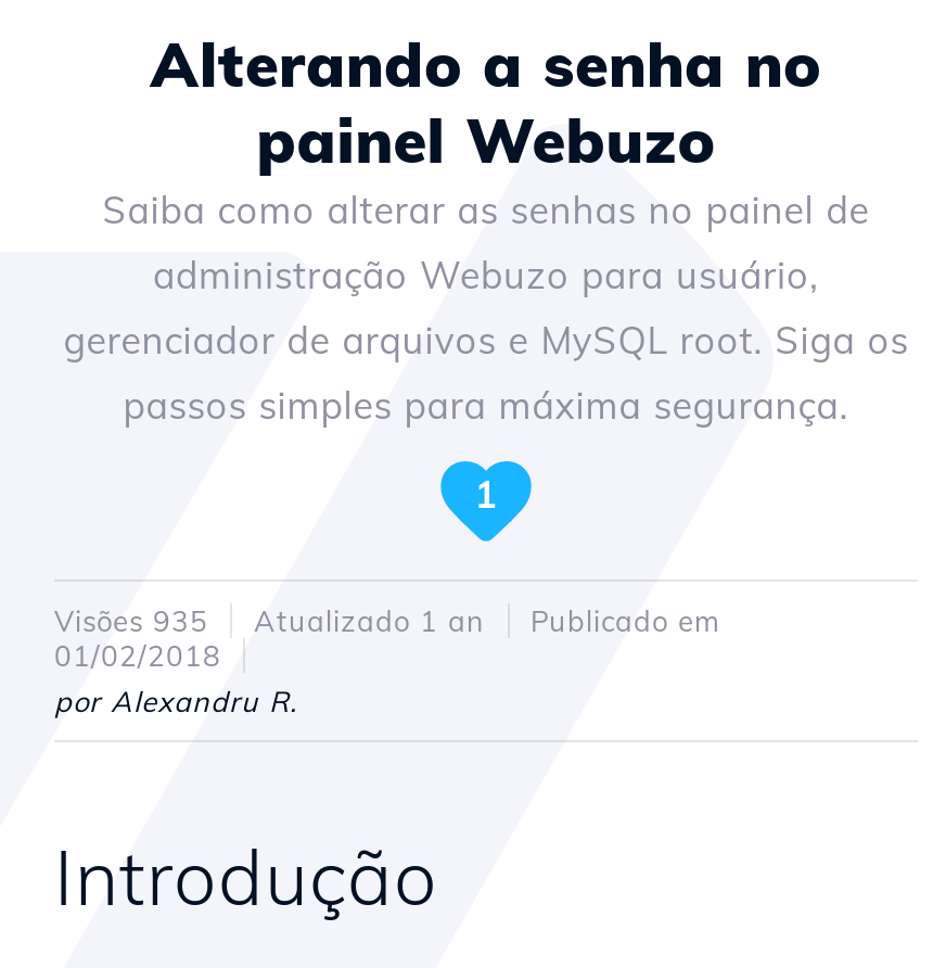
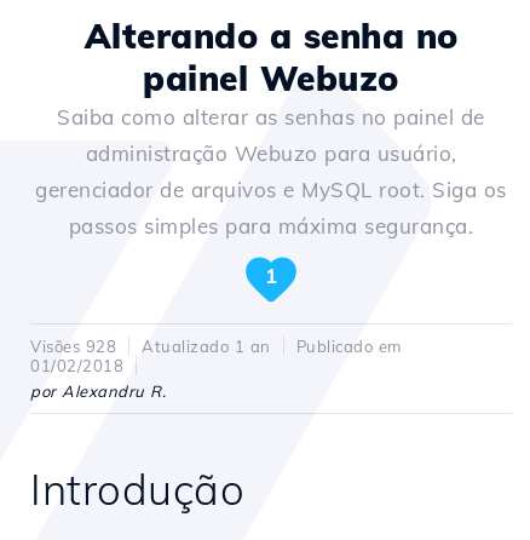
- Visões 935 Atualizado 1 an Publicado em
+ Visões 928 Atualizado 1 an Publicado em
